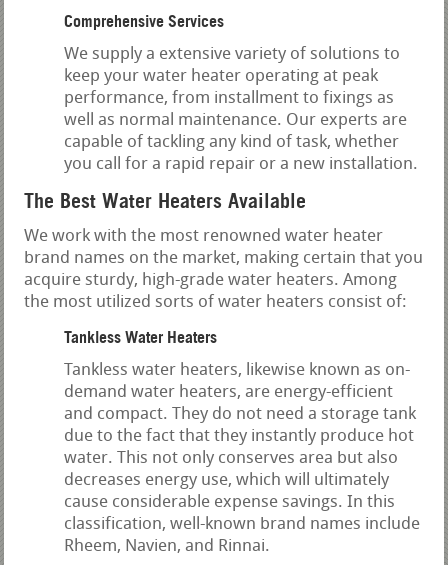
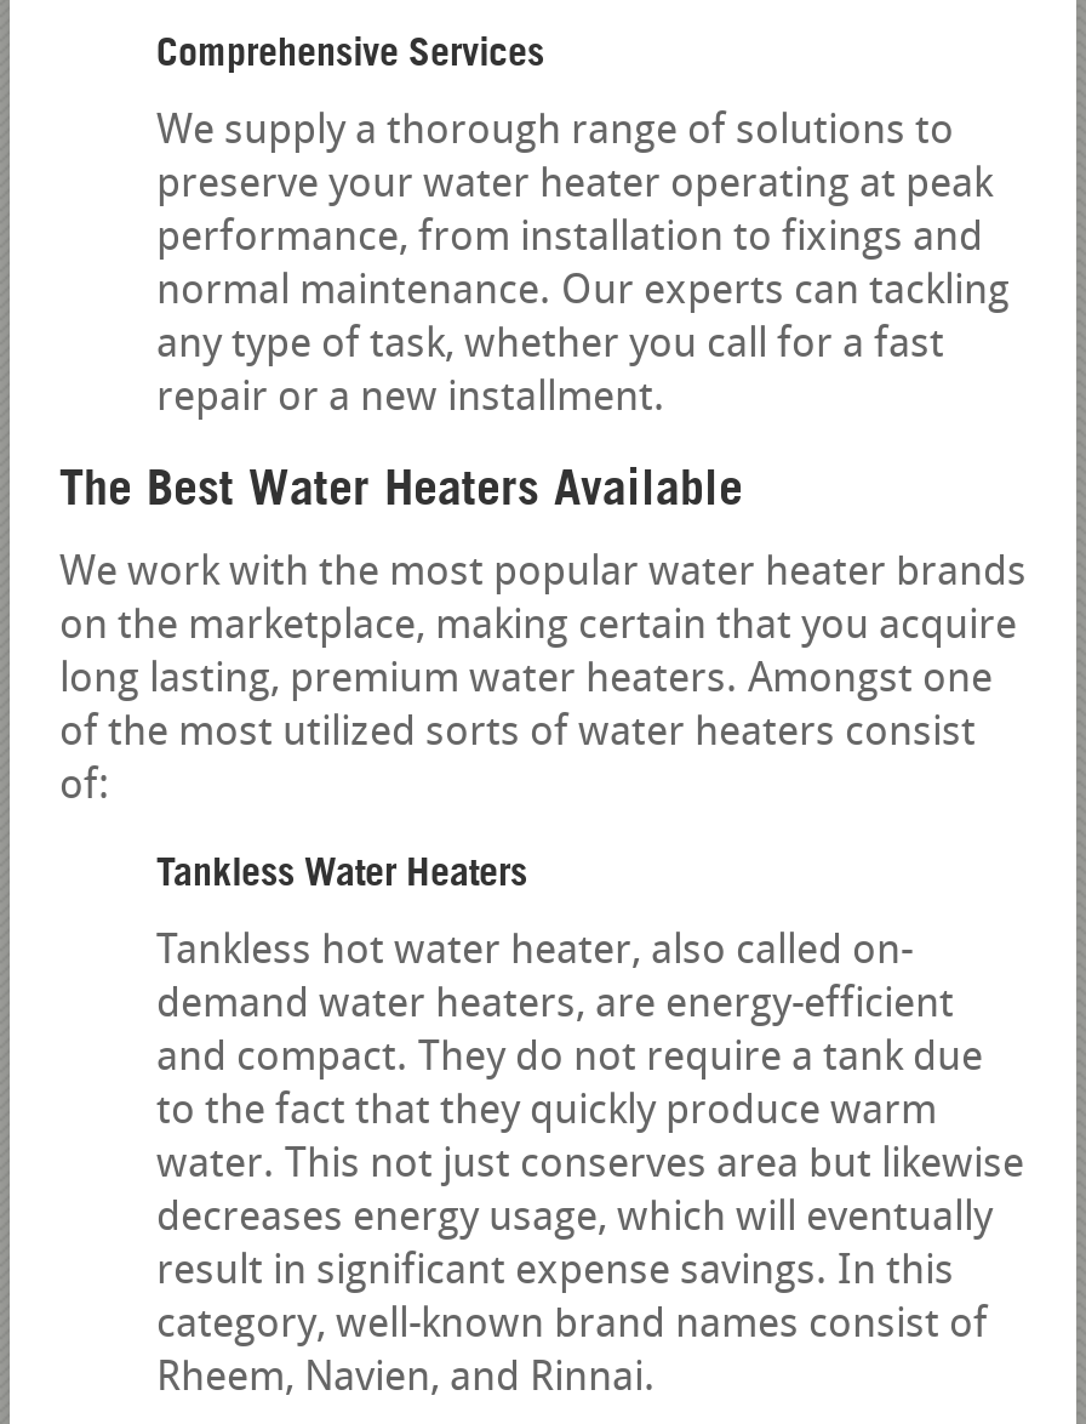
- We supply a extensive variety of solutions to
- keep your water heater operating at peak
- performance, from installment to fixings as
- well as normal maintenance. Our experts are
- capable of tackling any kind of task, whether
- you call for a rapid repair or a new installation.
+ We supply a thorough range of solutions to
+ preserve your water heater operating at peak
+ performance, from installation to fixings and
+ normal maintenance. Our experts can tackling
+ any type of task, whether you call for a fast
+ repair or a new installment.

- We work with the most renowned water heater
- brand names on the market, making certain that you
- acquire sturdy, high-grade water heaters. Among
- the most utilized sorts of water heaters consist of:
+ We work with the most popular water heater brands
+ on the marketplace, making certain that you acquire
+ long lasting, premium water heaters. Amongst one
+ of the most utilized sorts of water heaters consist
+ of:

- Tankless water heaters, likewise known as on-
+ Tankless hot water heater, also called on-

- and compact. They do not need a storage tank
- due to the fact that they instantly produce hot
- water. This not only conserves area but also
- decreases energy use, which will ultimately
- cause considerable expense savings. In this
- classification, well-known brand names include
+ and compact. They do not require a tank due
+ to the fact that they quickly produce warm
+ water. This not just conserves area but likewise
+ decreases energy usage, which will eventually
+ result in significant expense savings. In this
+ category, well-known brand names consist of
